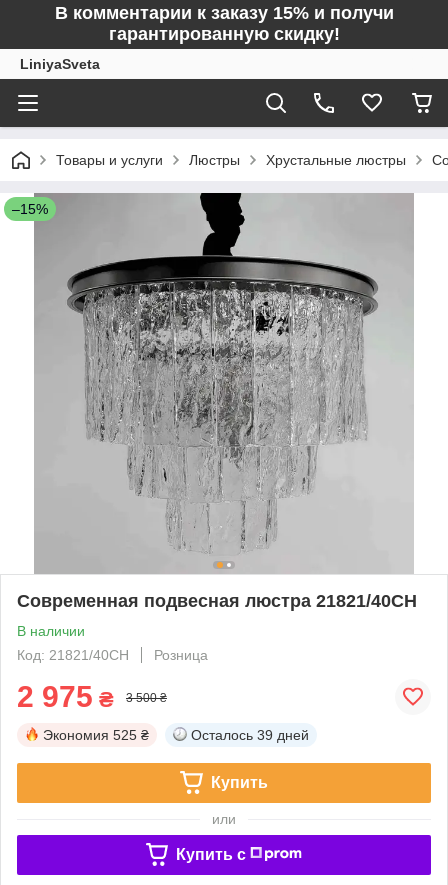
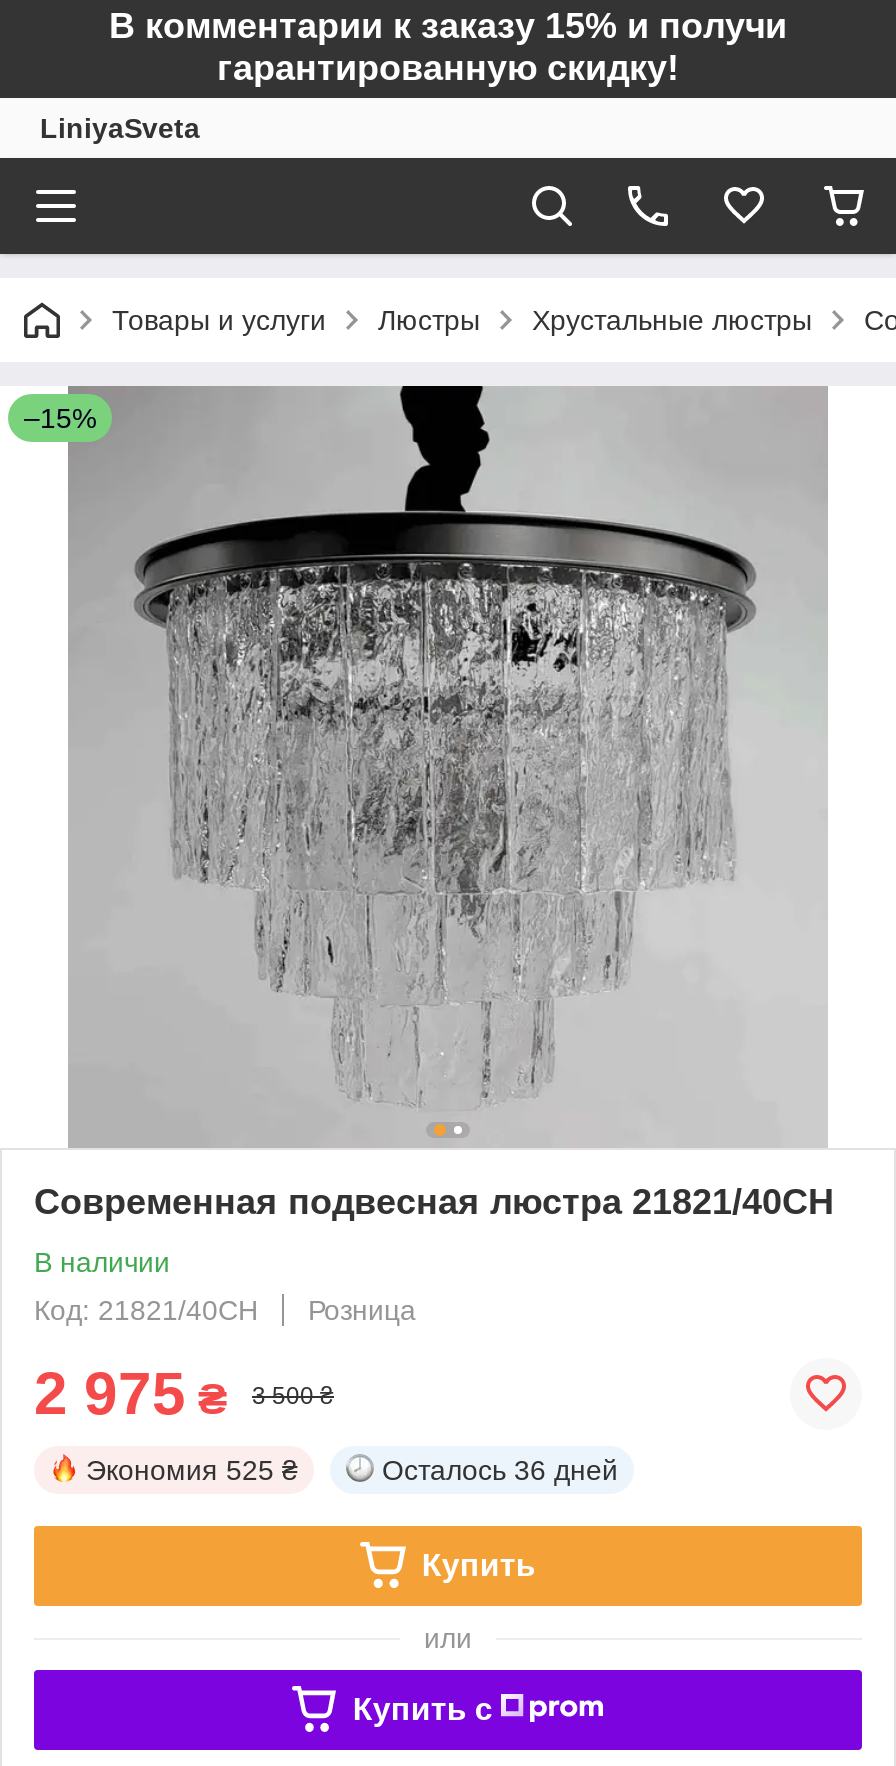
- Осталось 39 дней
+ Осталось 36 дней
